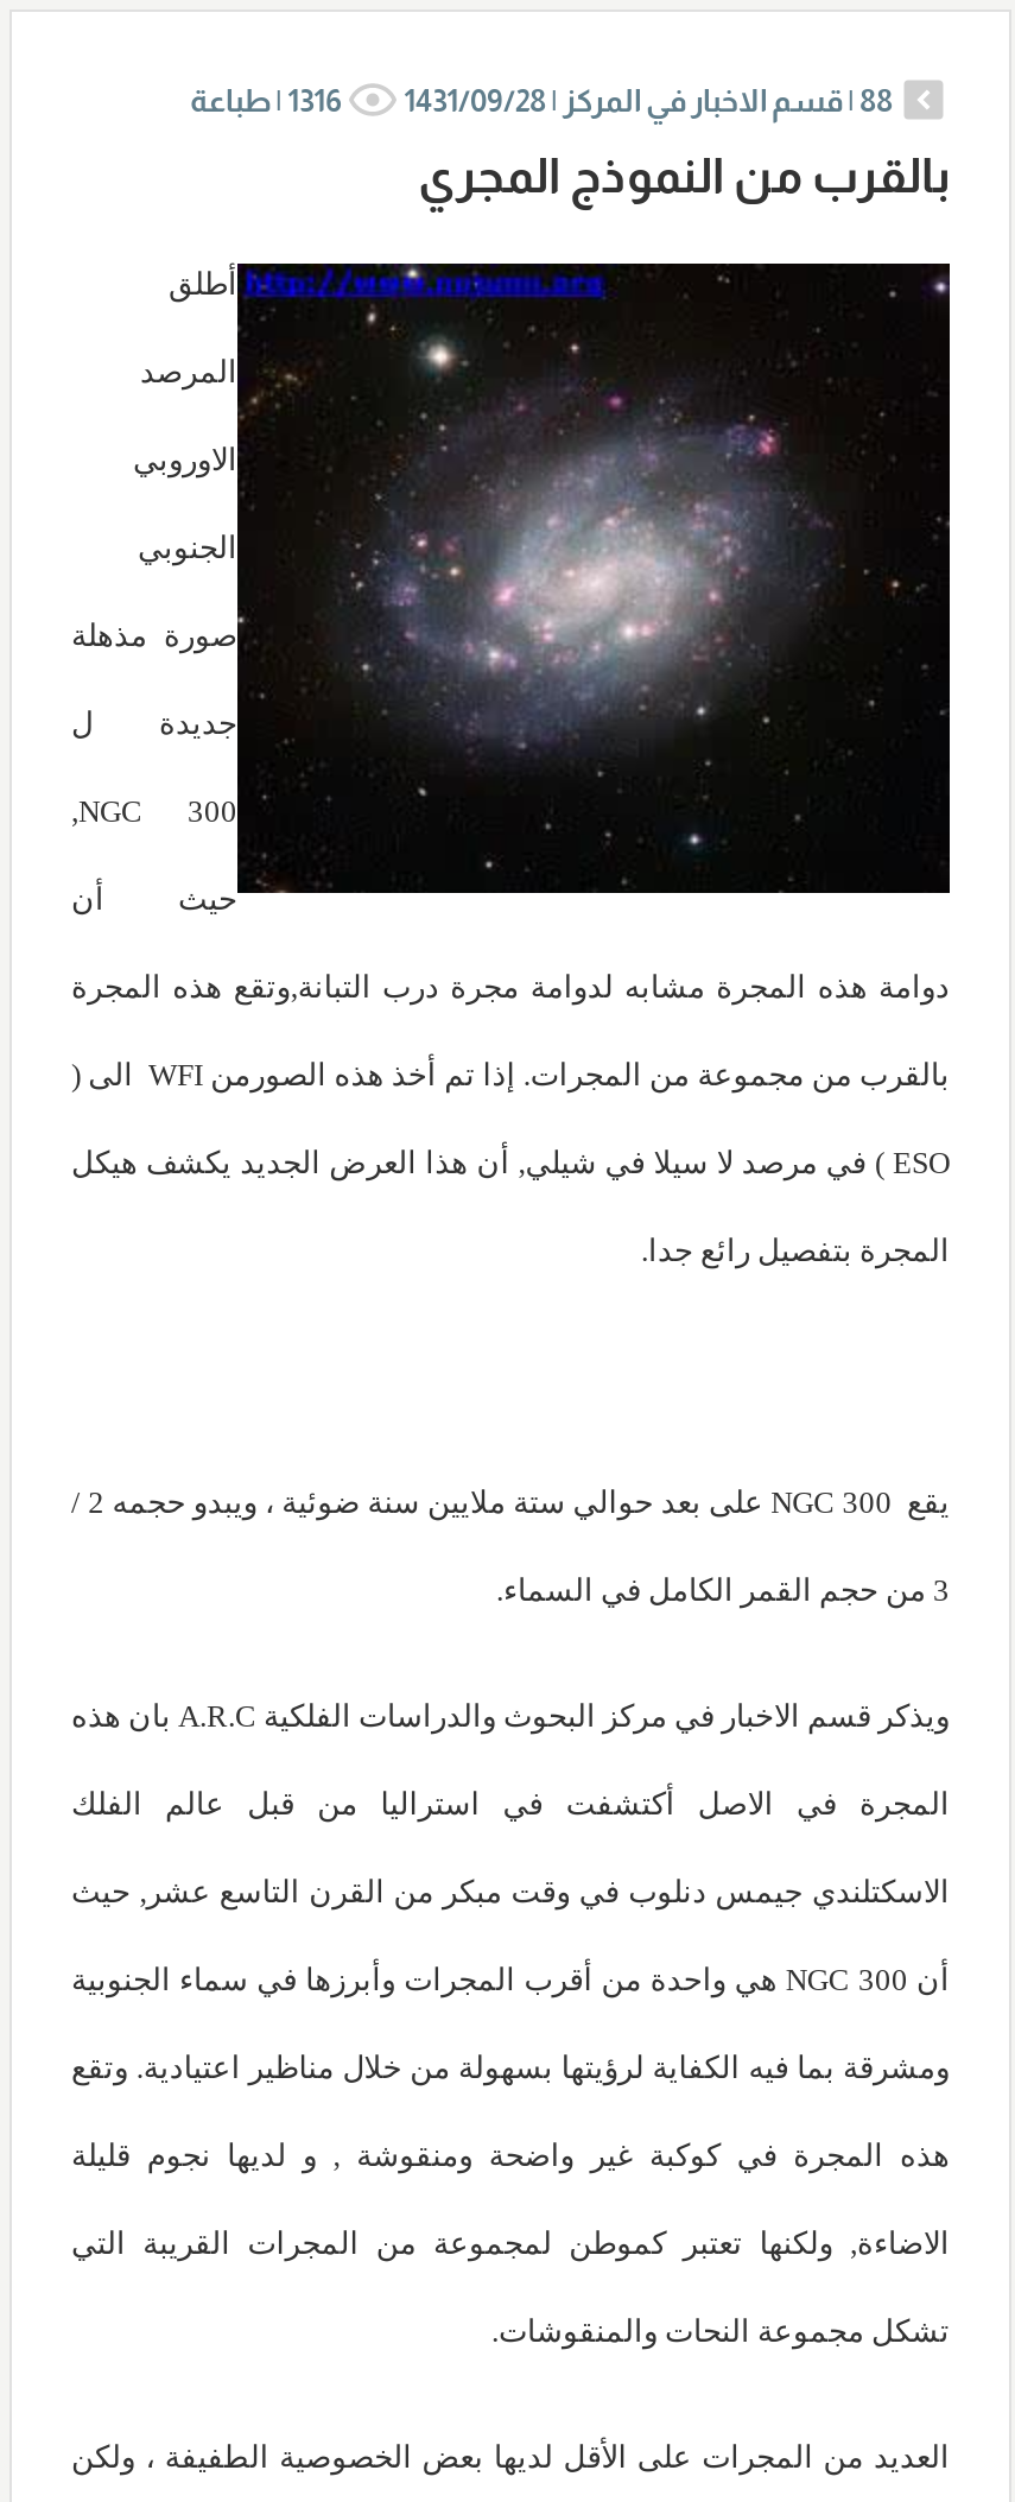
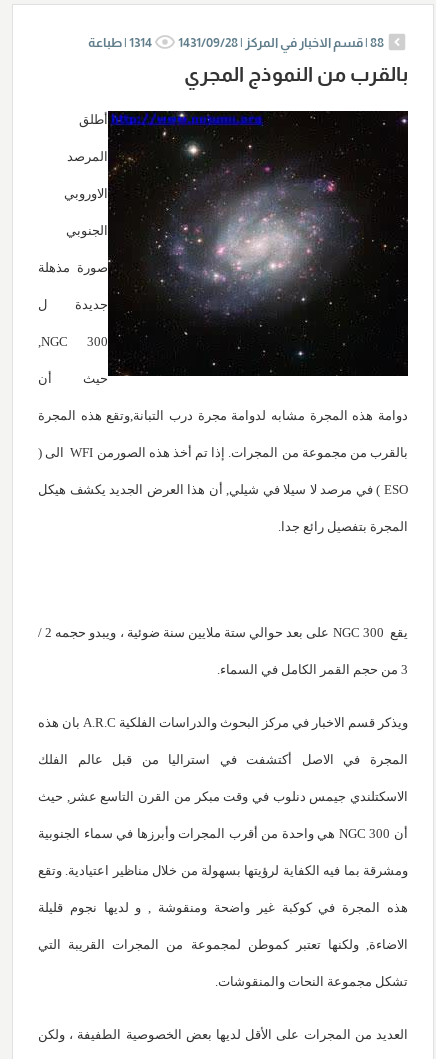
- 1316
+ 1314
